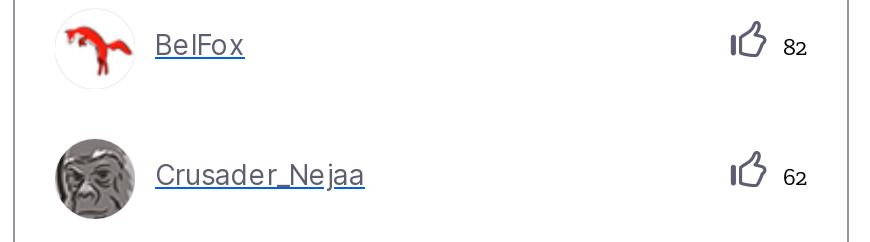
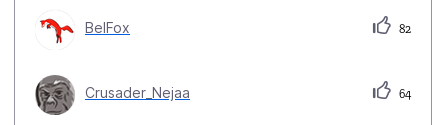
- 62
+ 64
